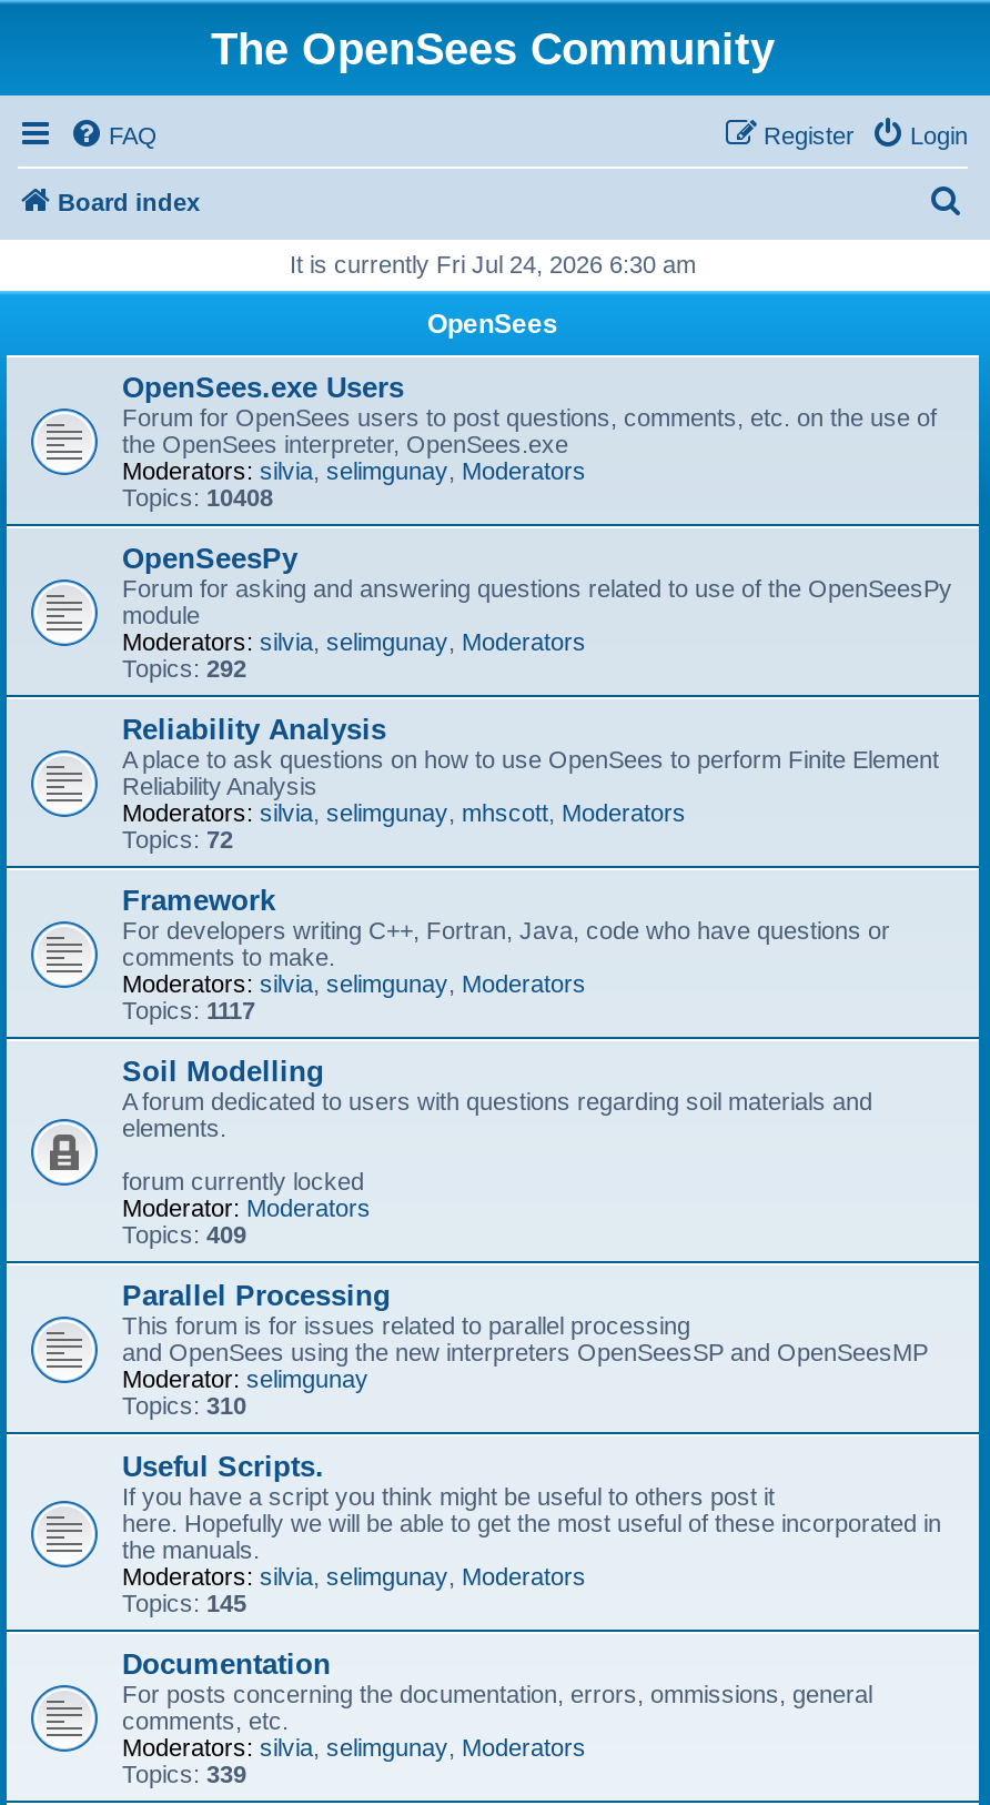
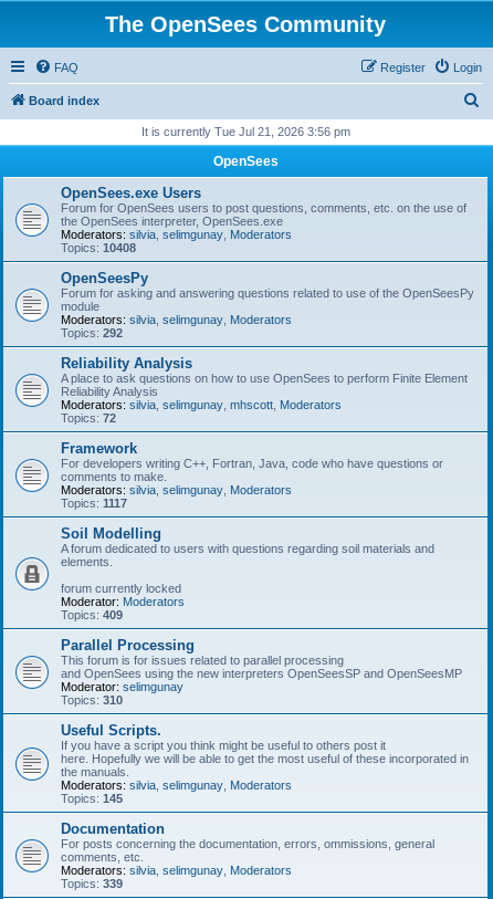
- It is currently Fri Jul 24, 2026 6:30 am
+ It is currently Tue Jul 21, 2026 3:56 pm
